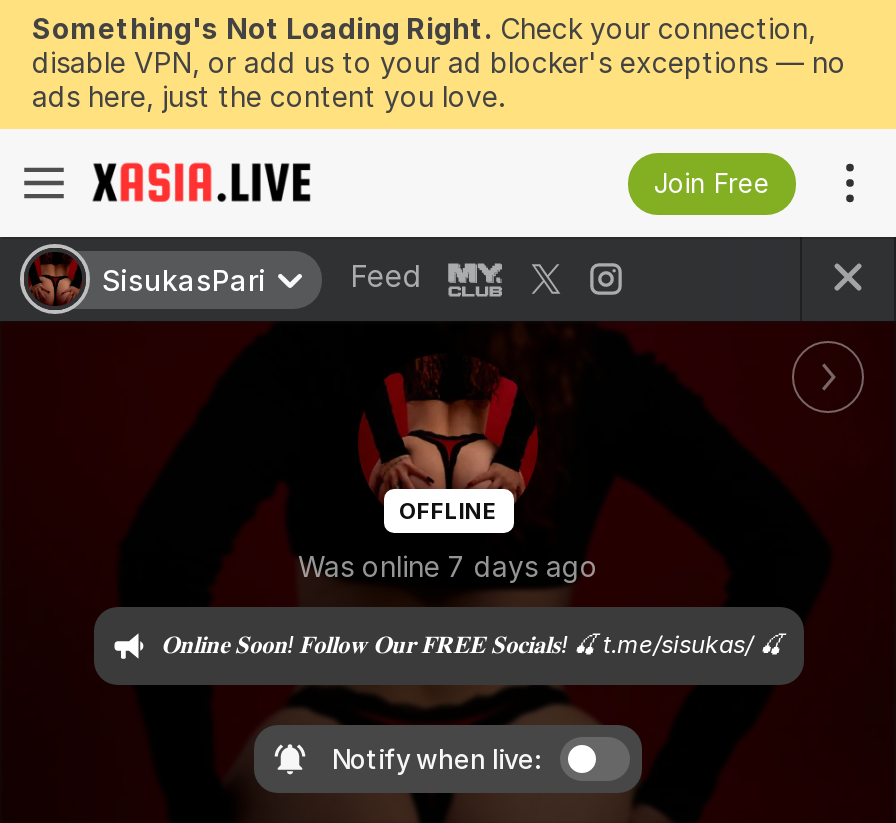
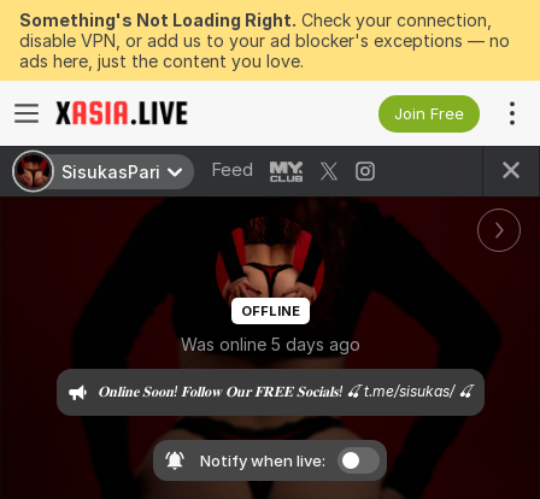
- Was online 7 days ago
+ Was online 5 days ago
